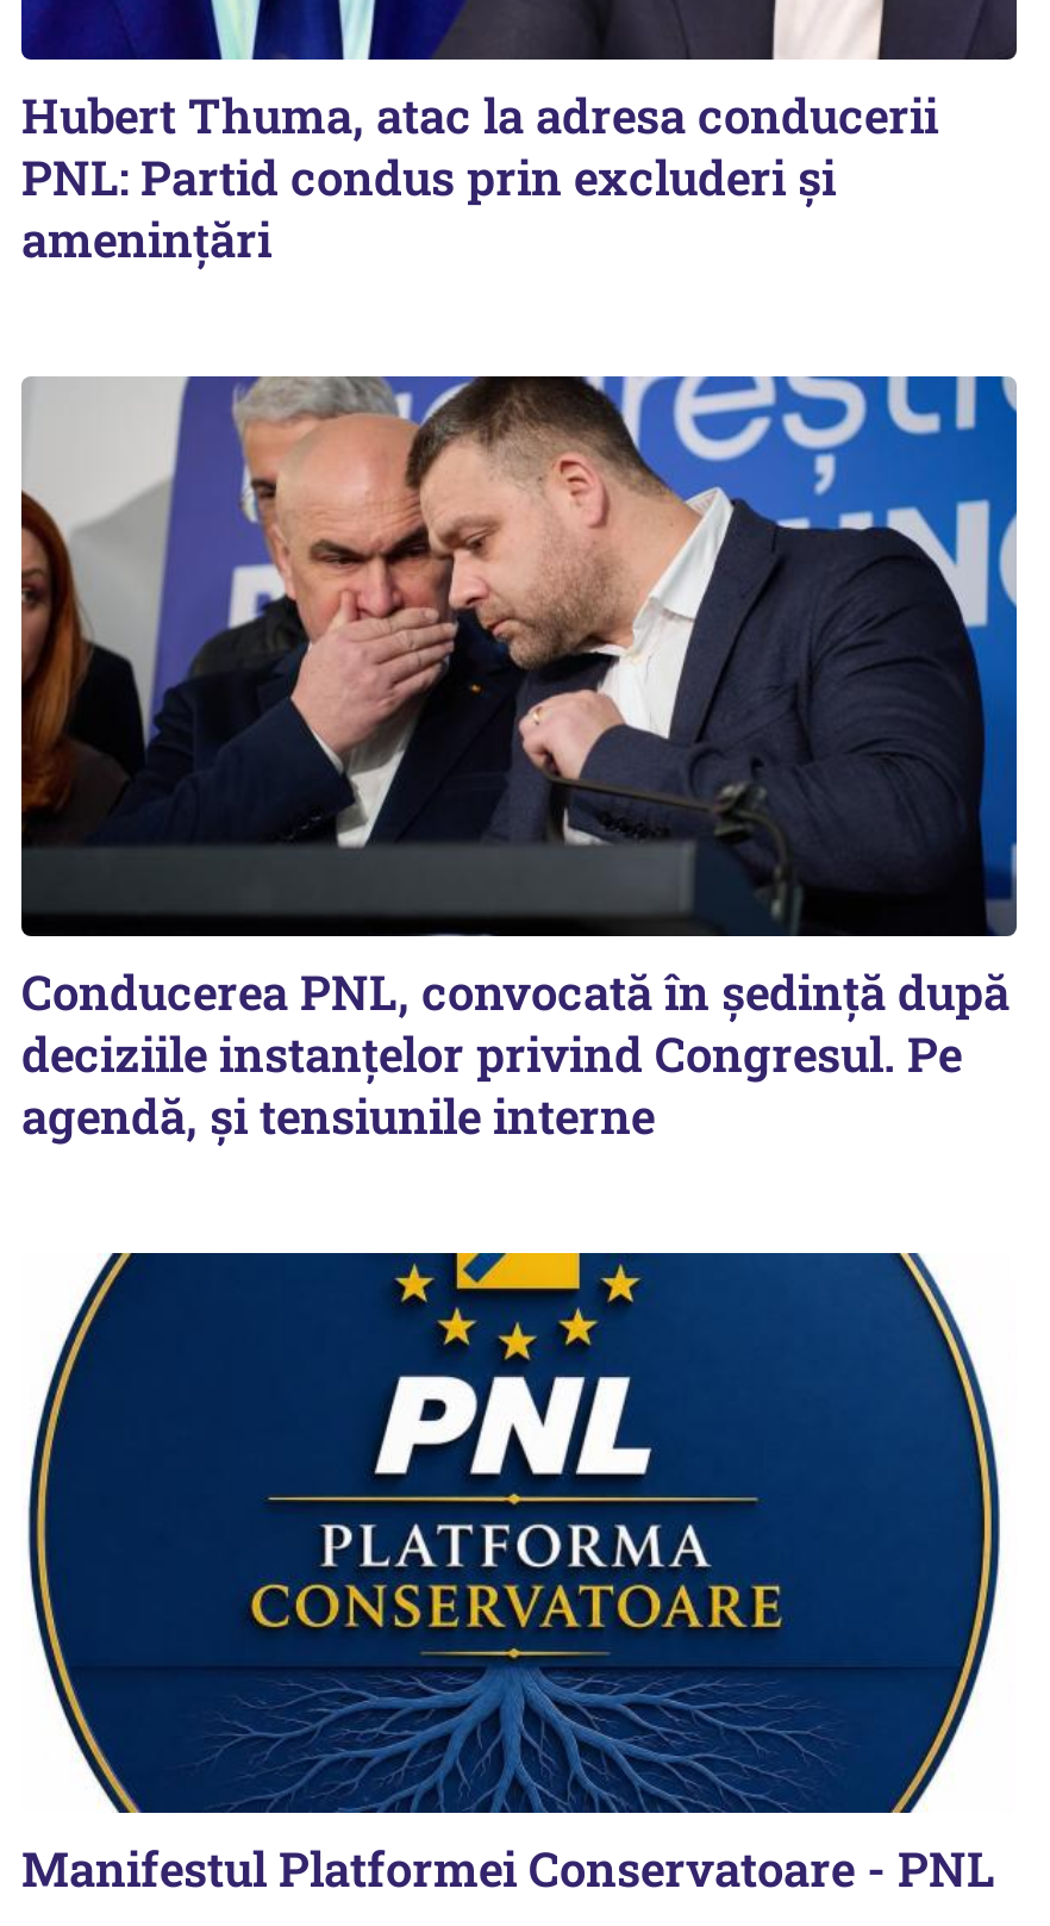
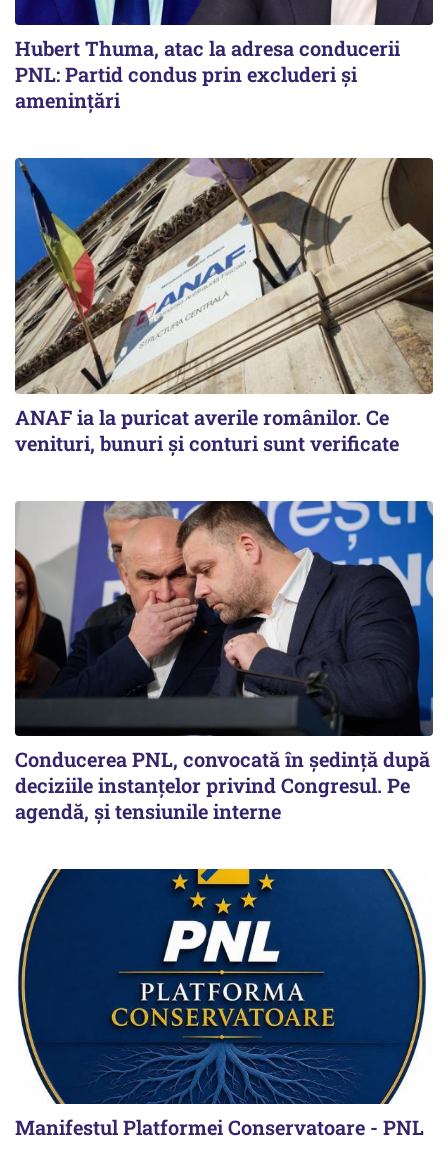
+ [image]
+ ANAF ia la puricat averile românilor. Ce
+ venituri, bunuri și conturi sunt verificate
